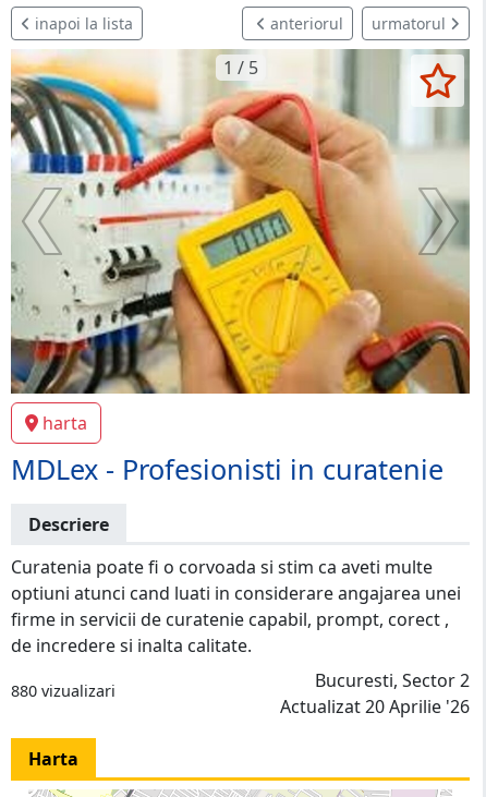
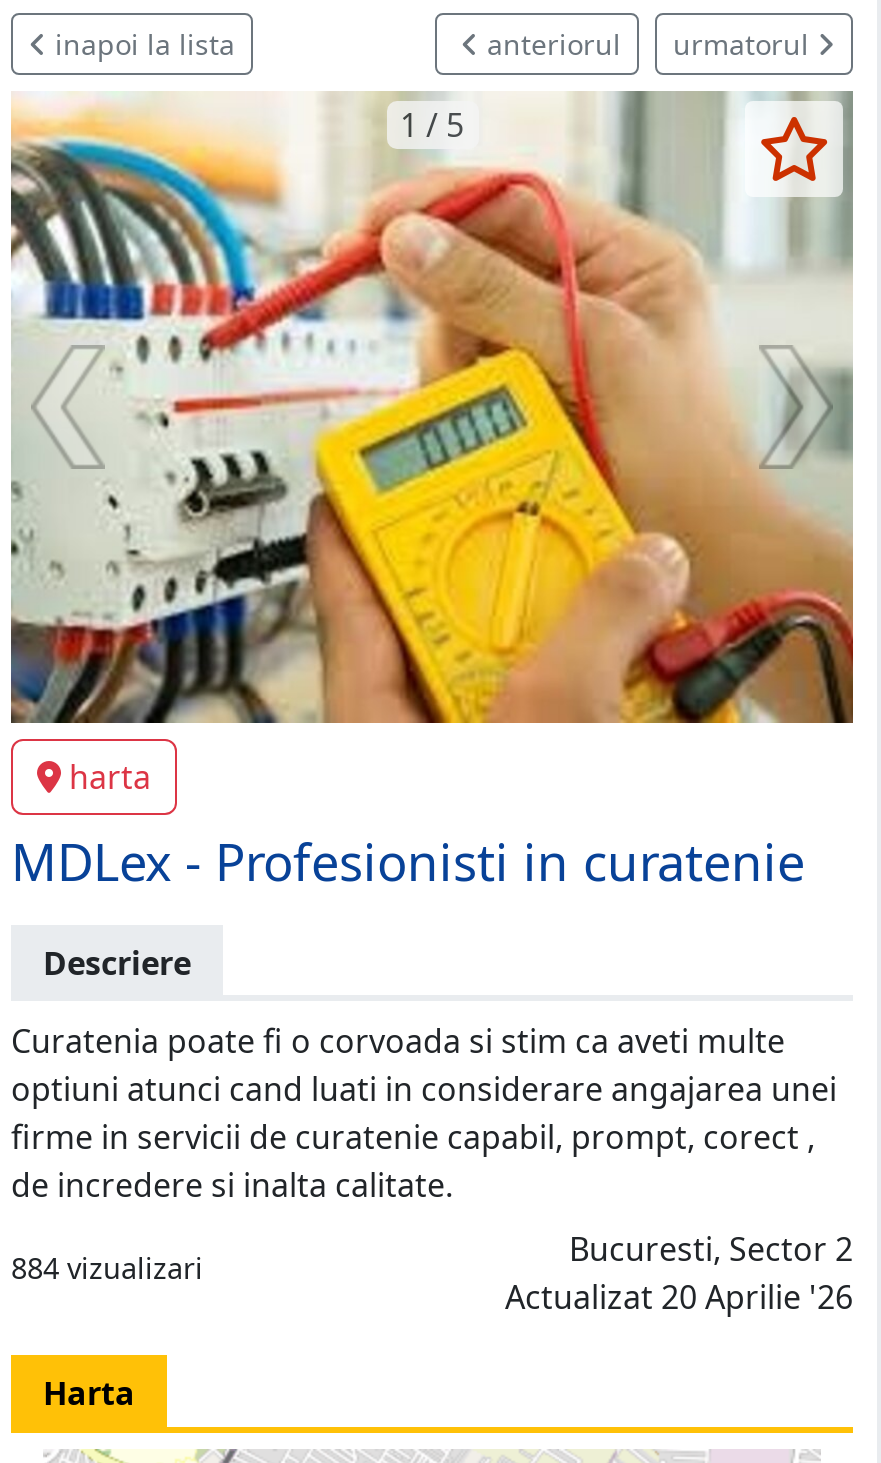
- 880 vizualizari
+ 884 vizualizari
